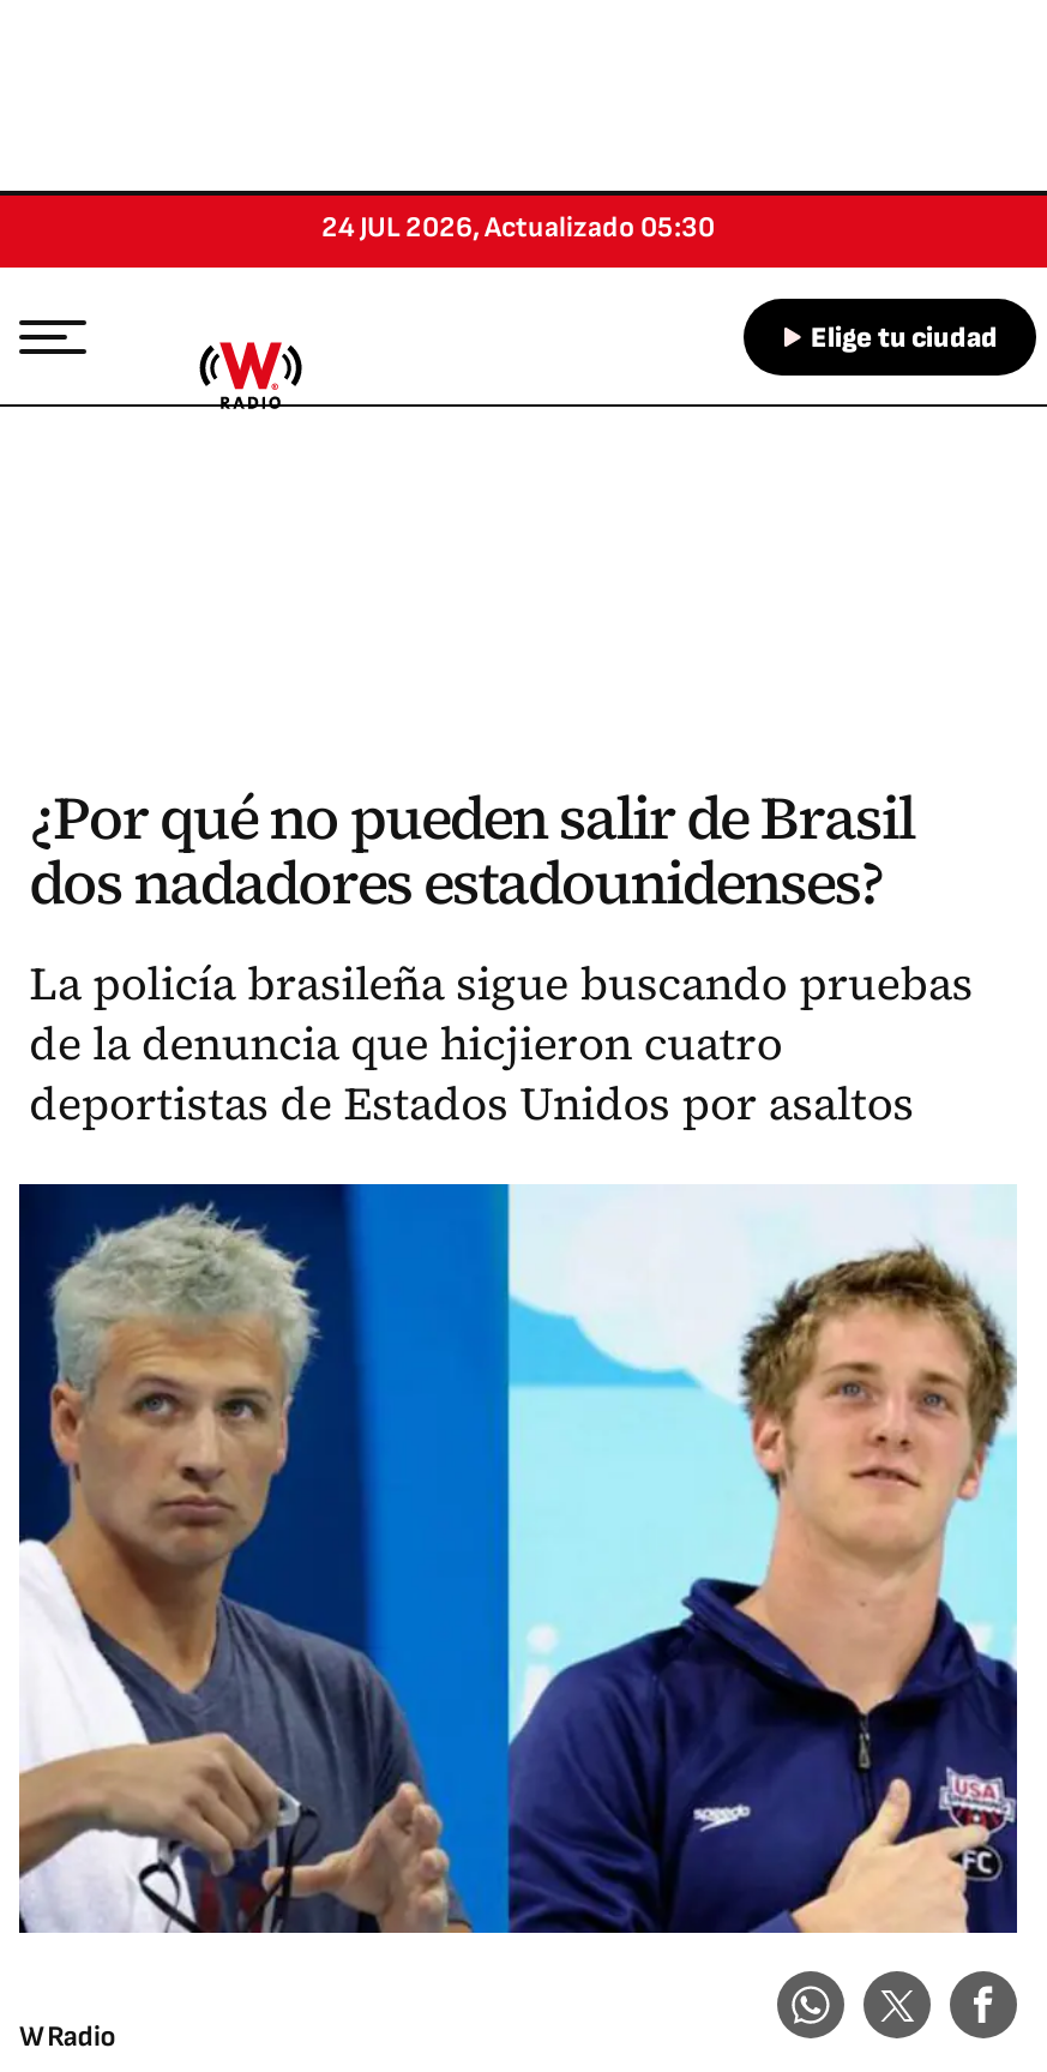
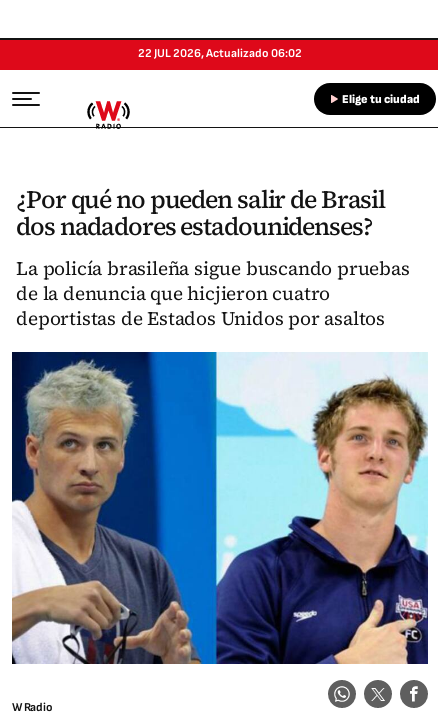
- 24 JUL 2026,Actualizado 05:30
+ 22 JUL 2026,Actualizado 06:02
